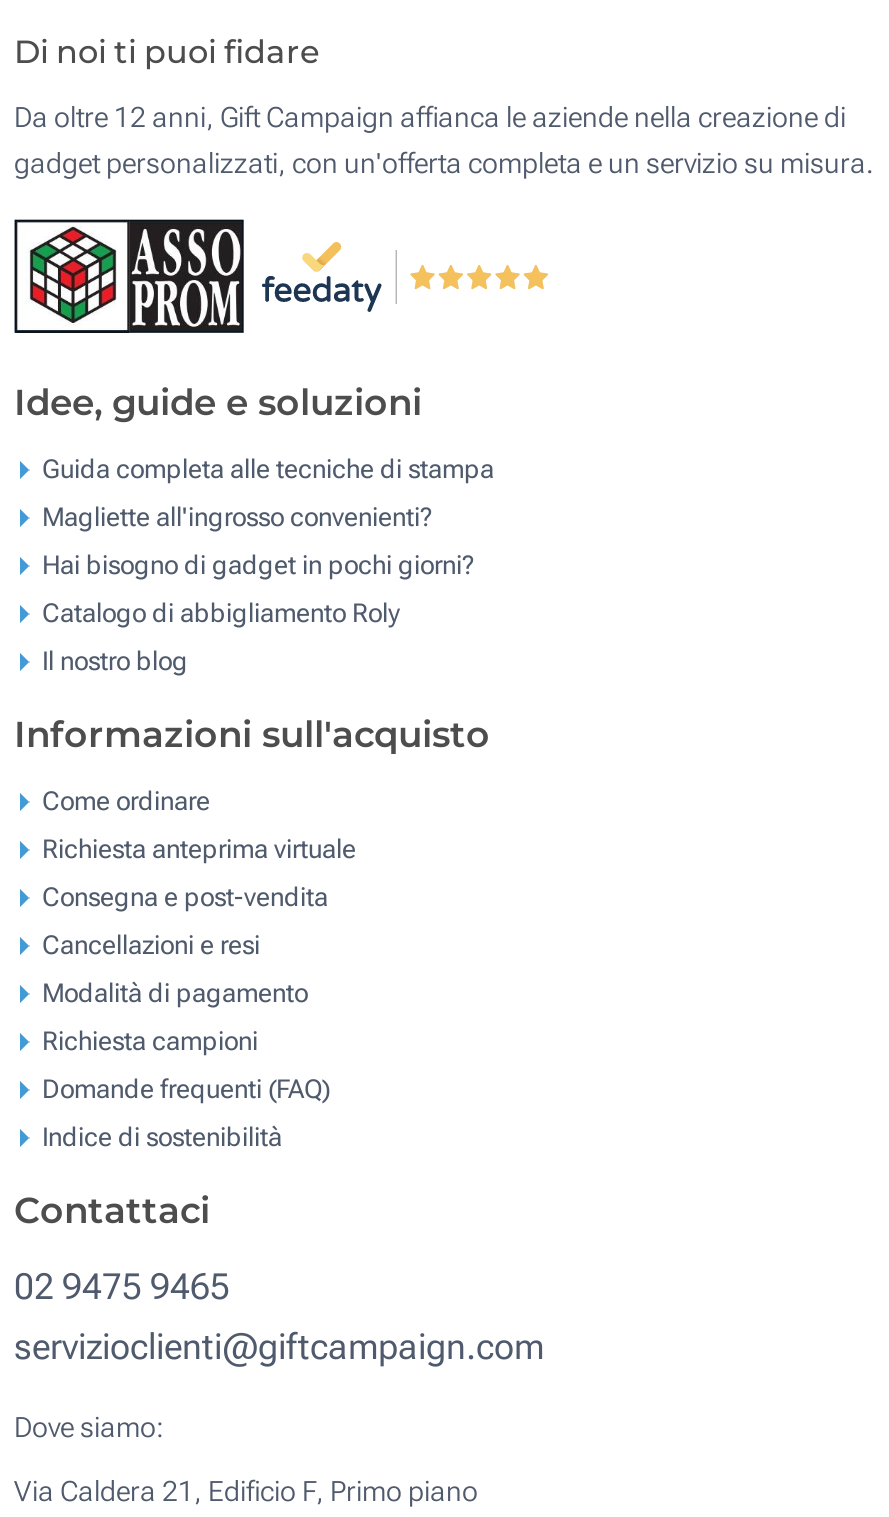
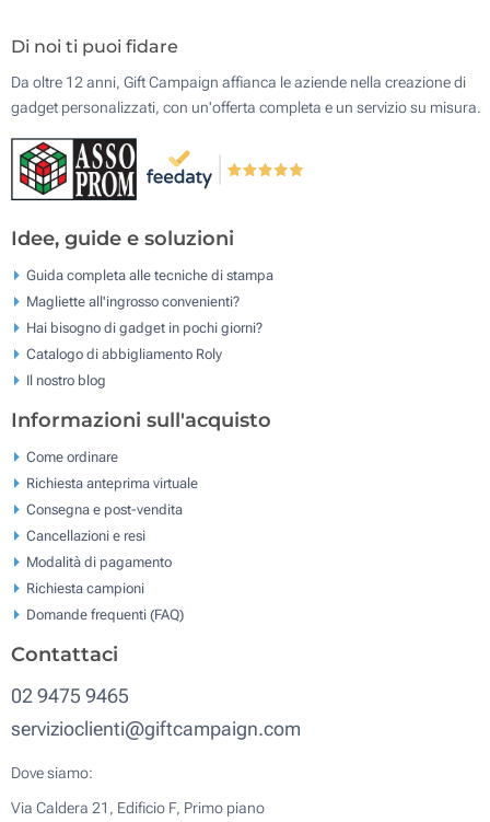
- Indice di sostenibilità
